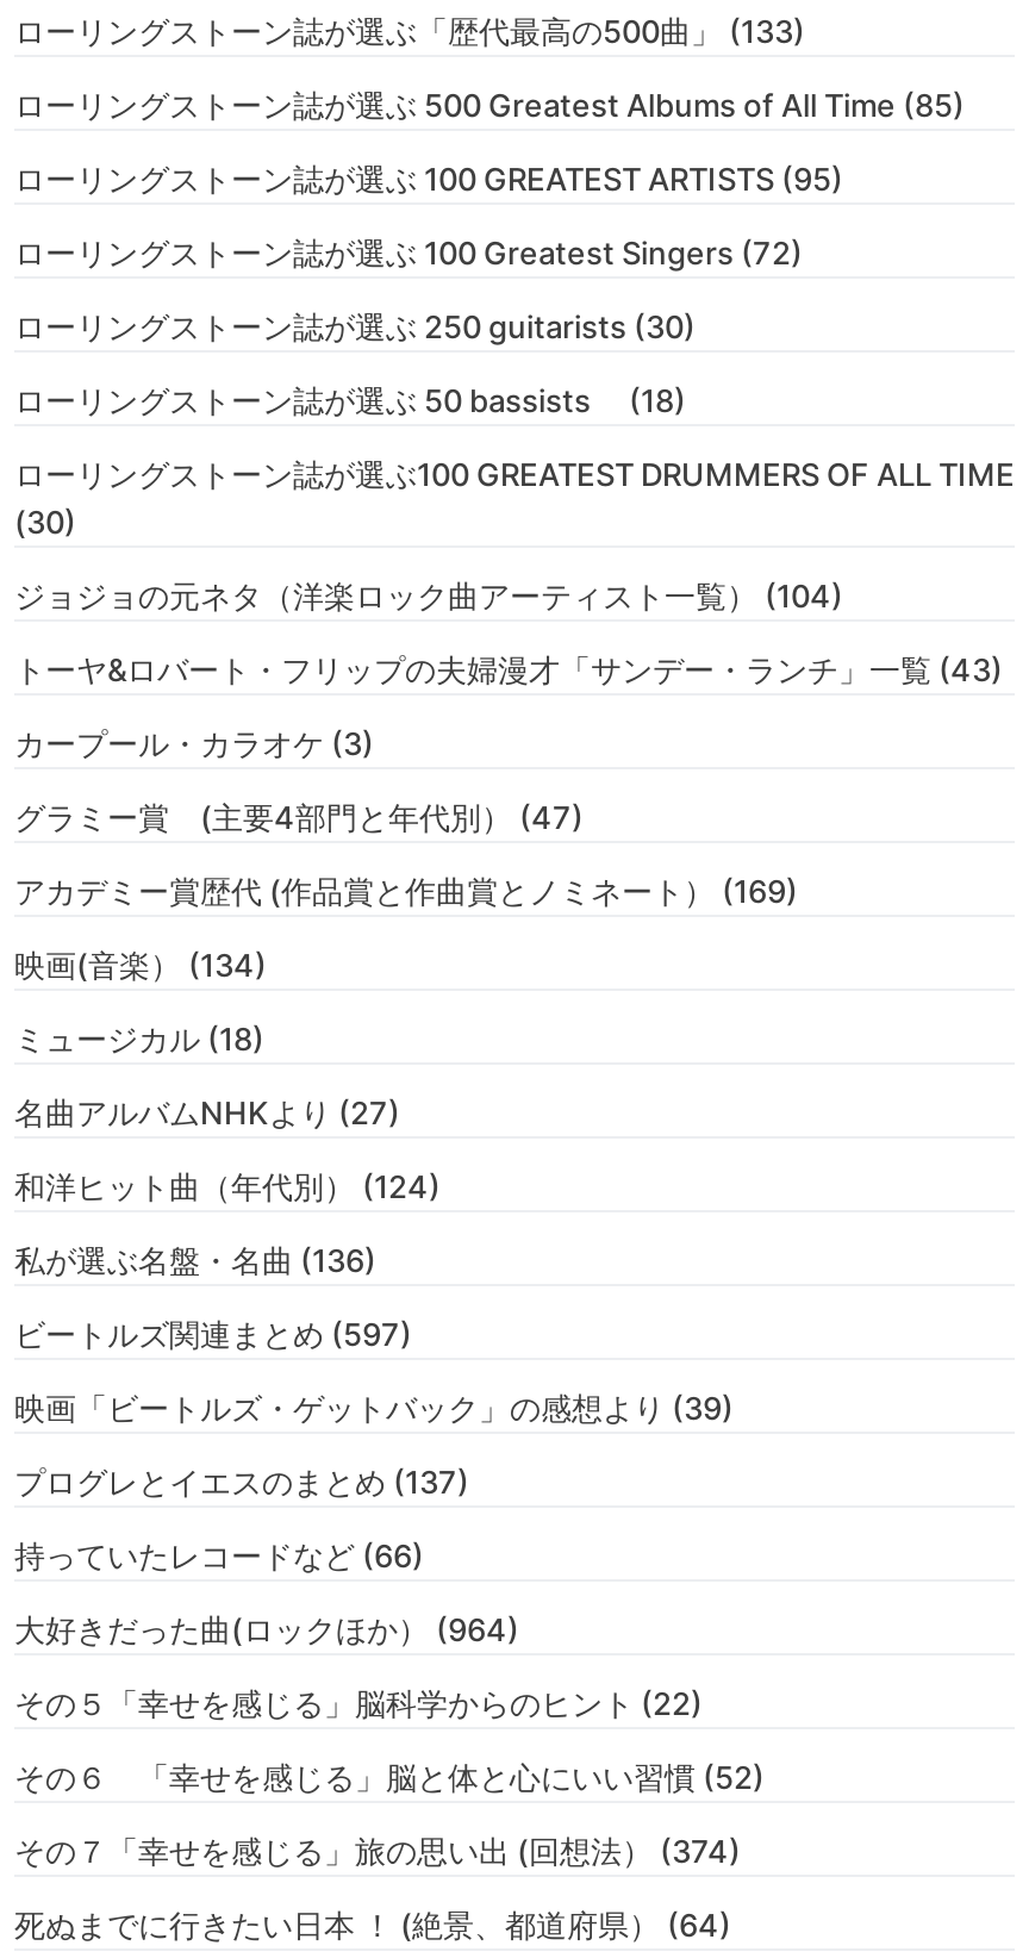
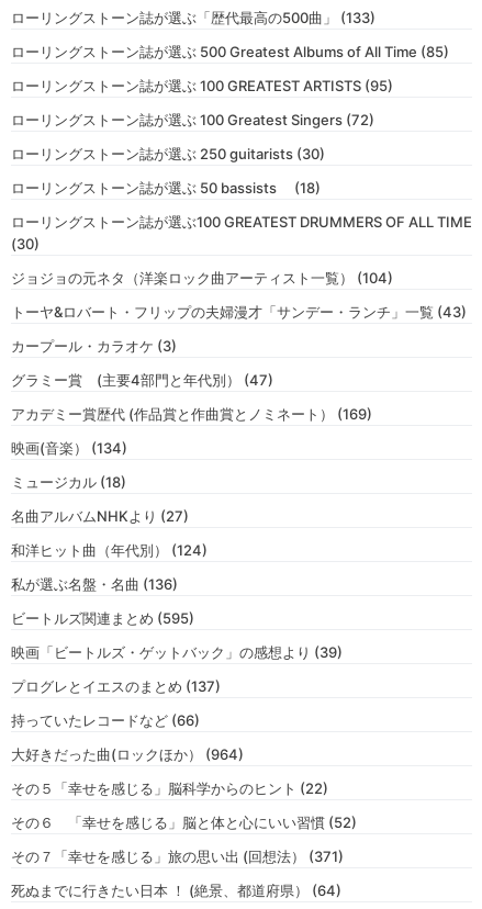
- ビートルズ関連まとめ (597)
+ ビートルズ関連まとめ (595)

- その７「幸せを感じる」旅の思い出 (回想法） (374)
+ その７「幸せを感じる」旅の思い出 (回想法） (371)
